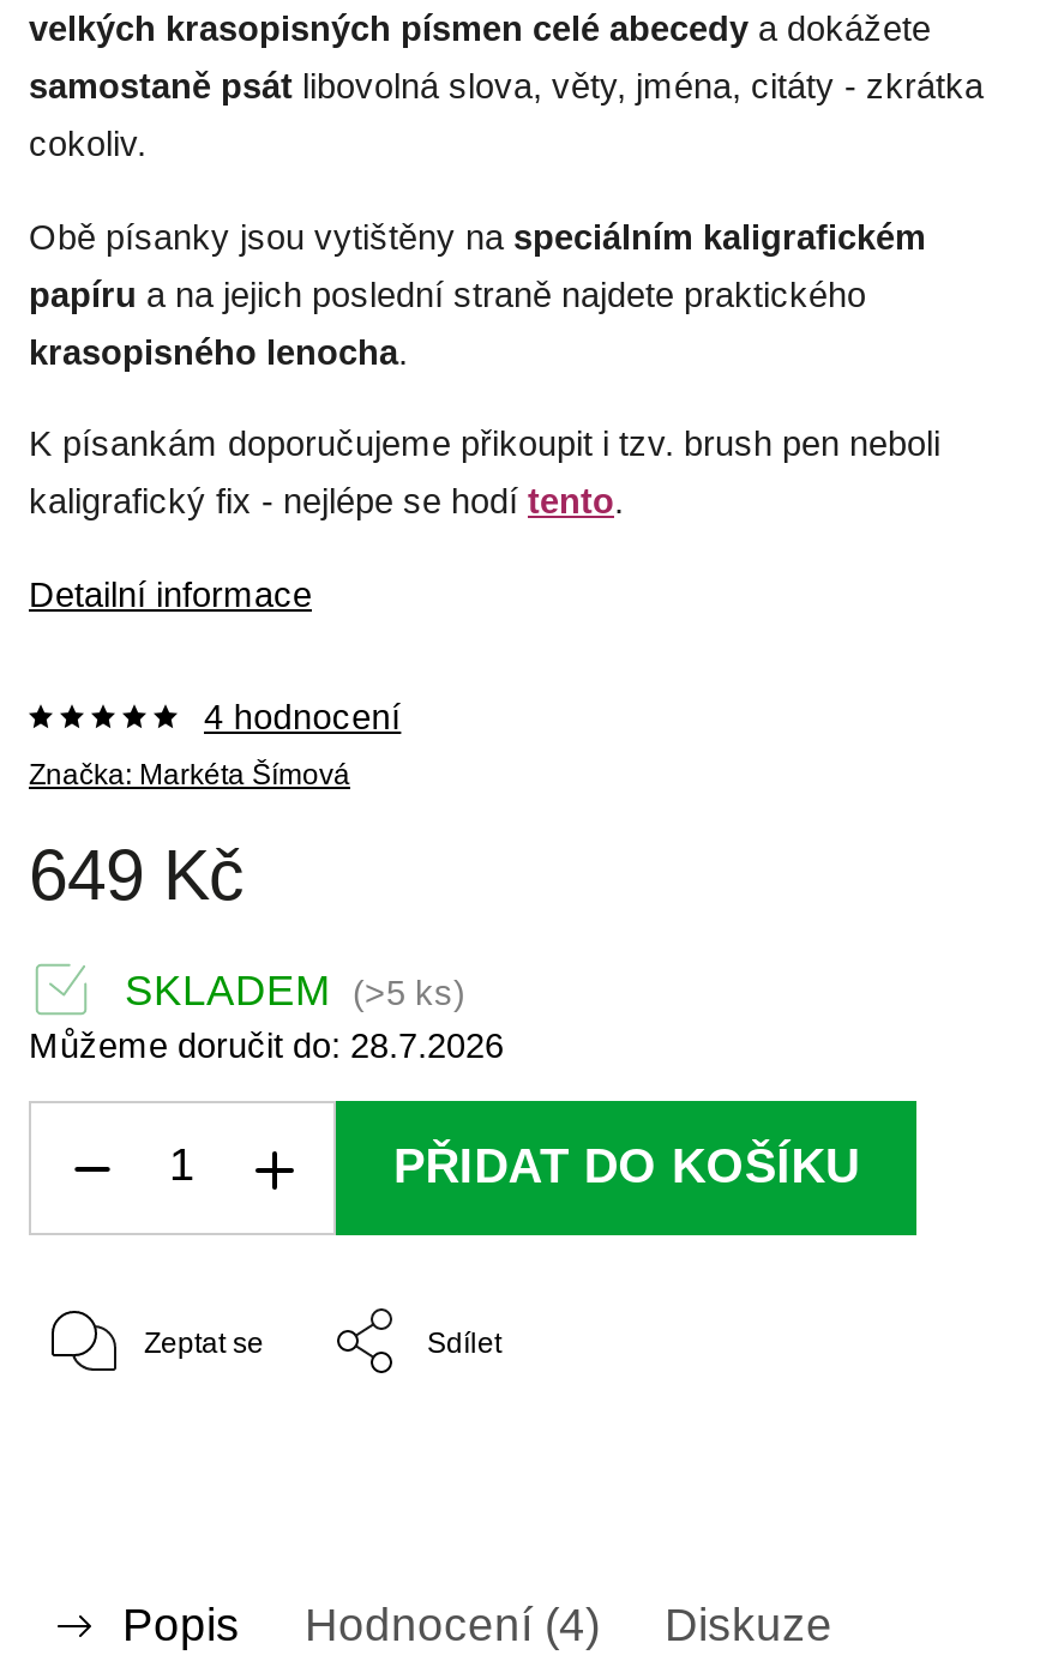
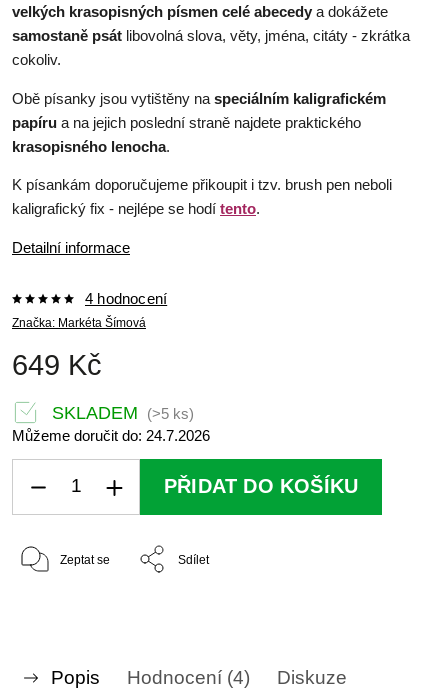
- Můžeme doručit do: 28.7.2026
+ Můžeme doručit do: 24.7.2026
